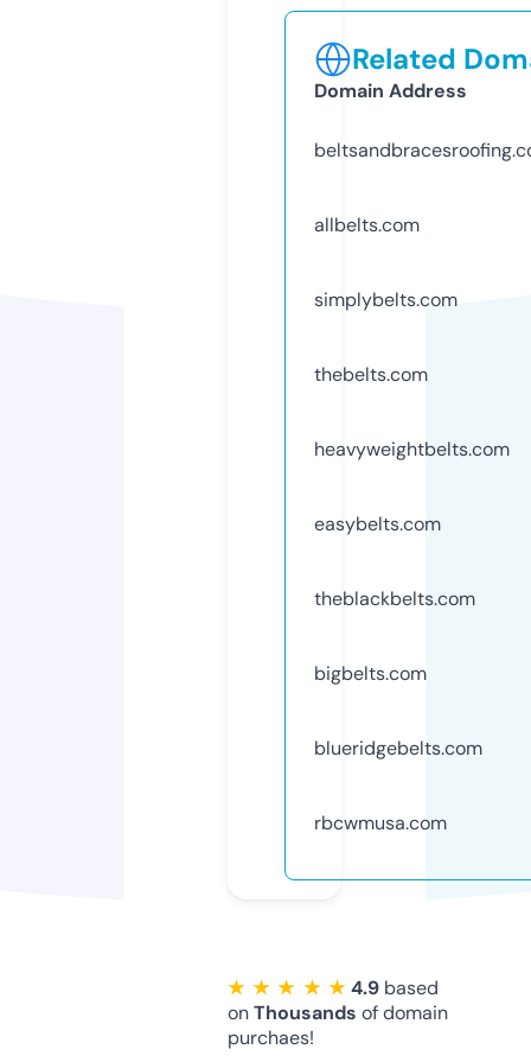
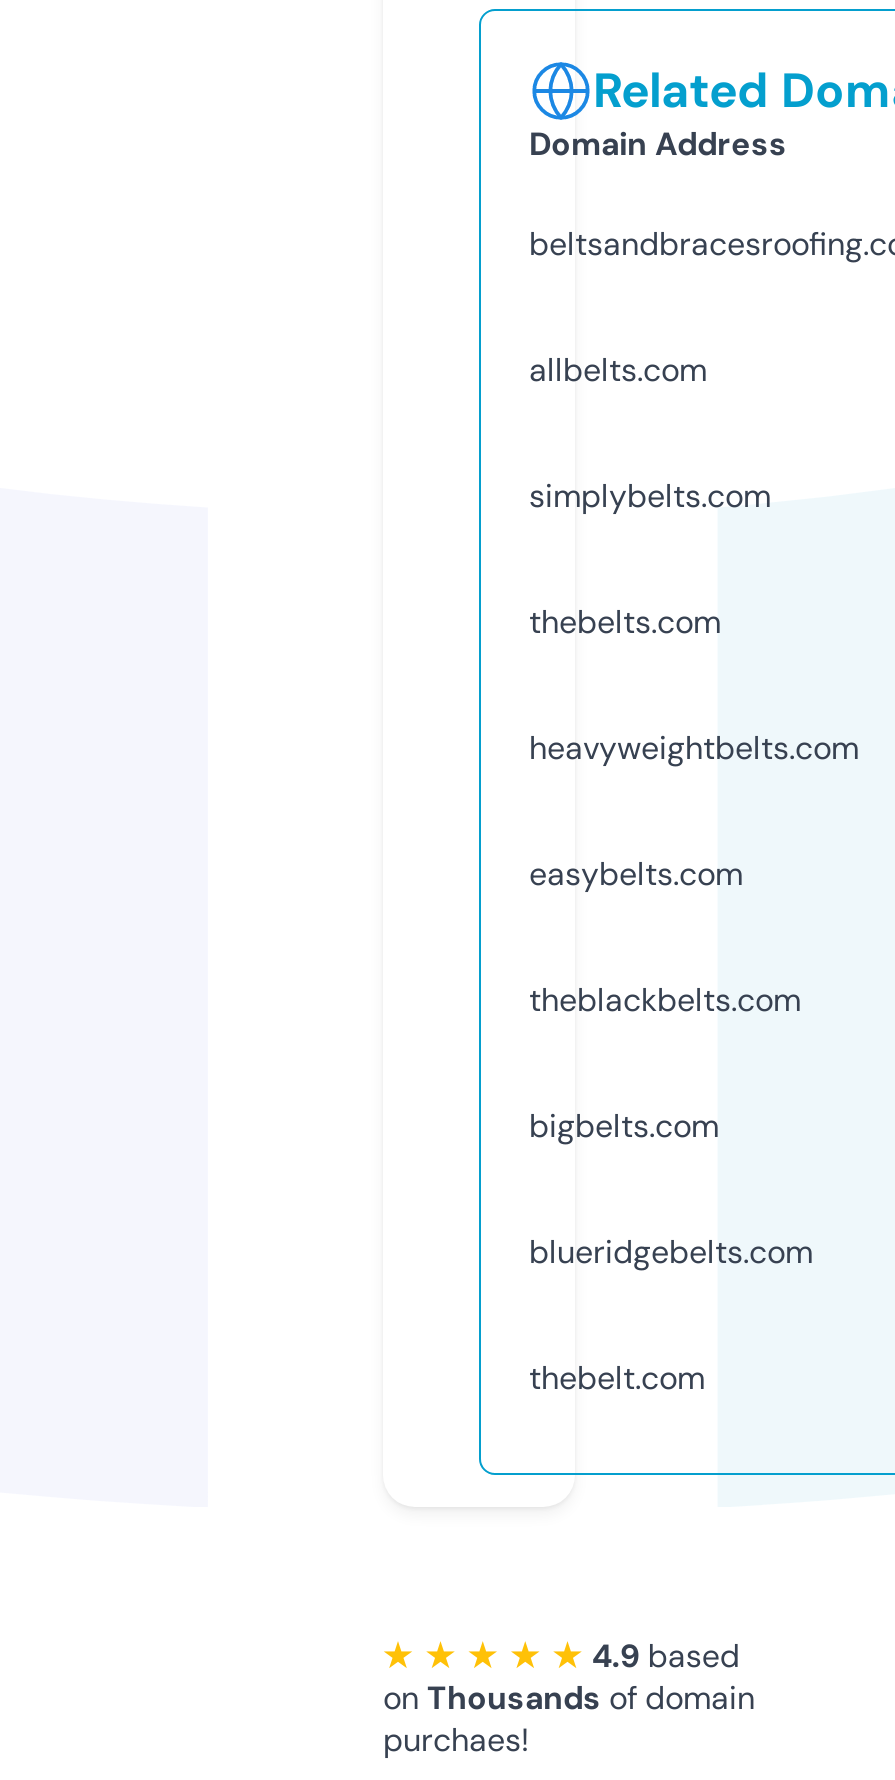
- rbcwmusa.com
+ thebelt.com
